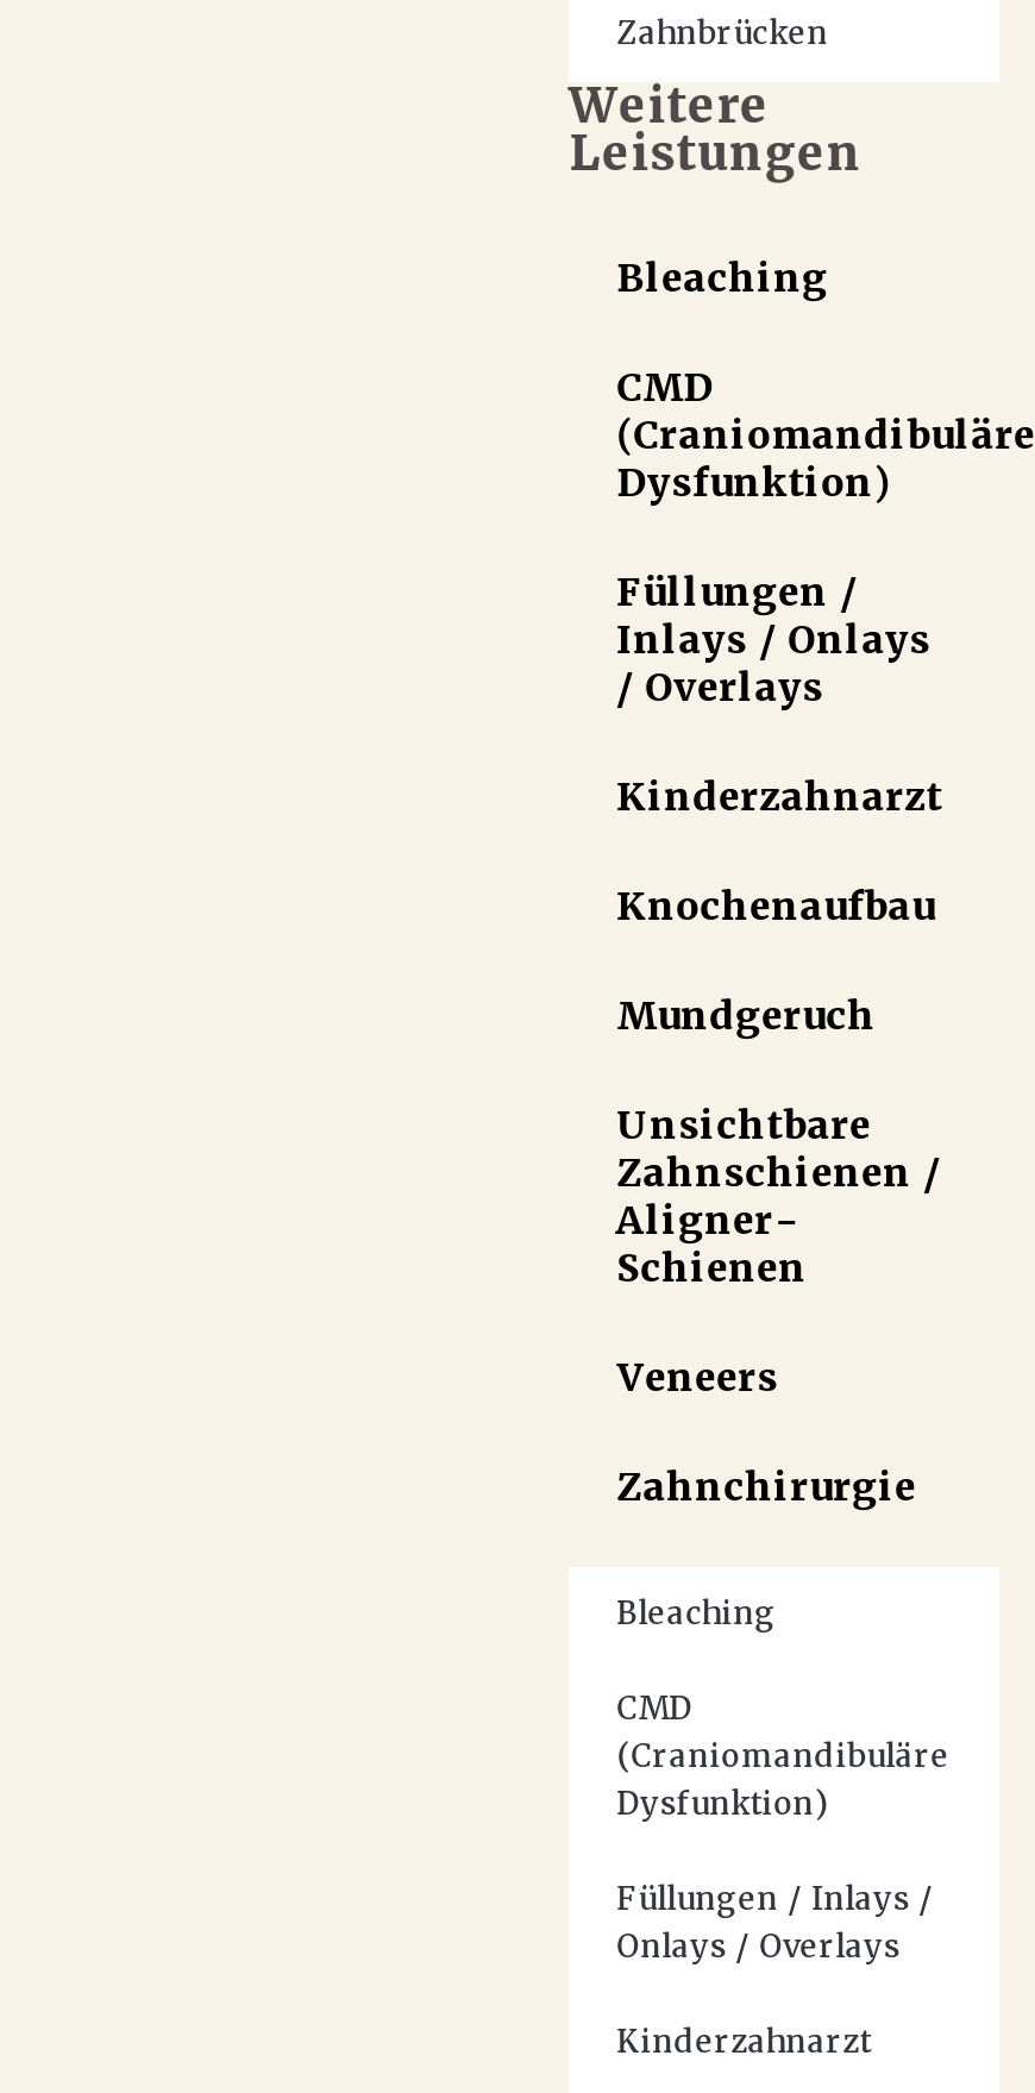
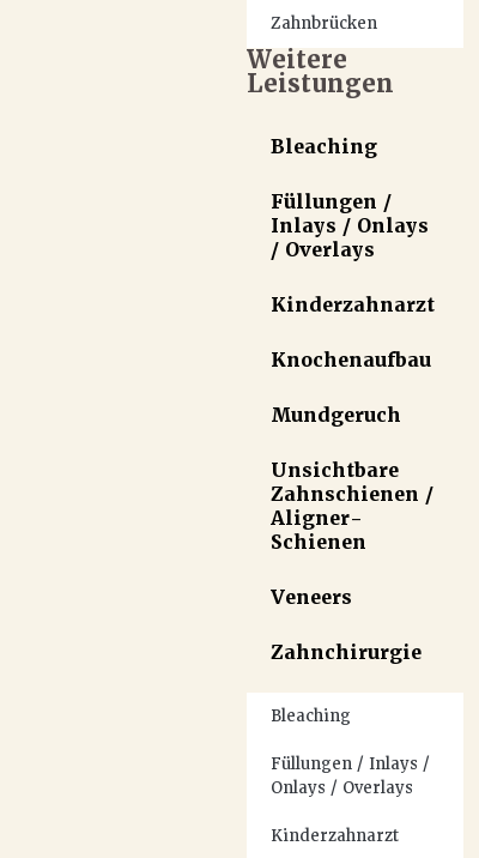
- CMD
- (Craniomandibuläre
- Dysfunktion)

- CMD
- (Craniomandibuläre
- Dysfunktion)
